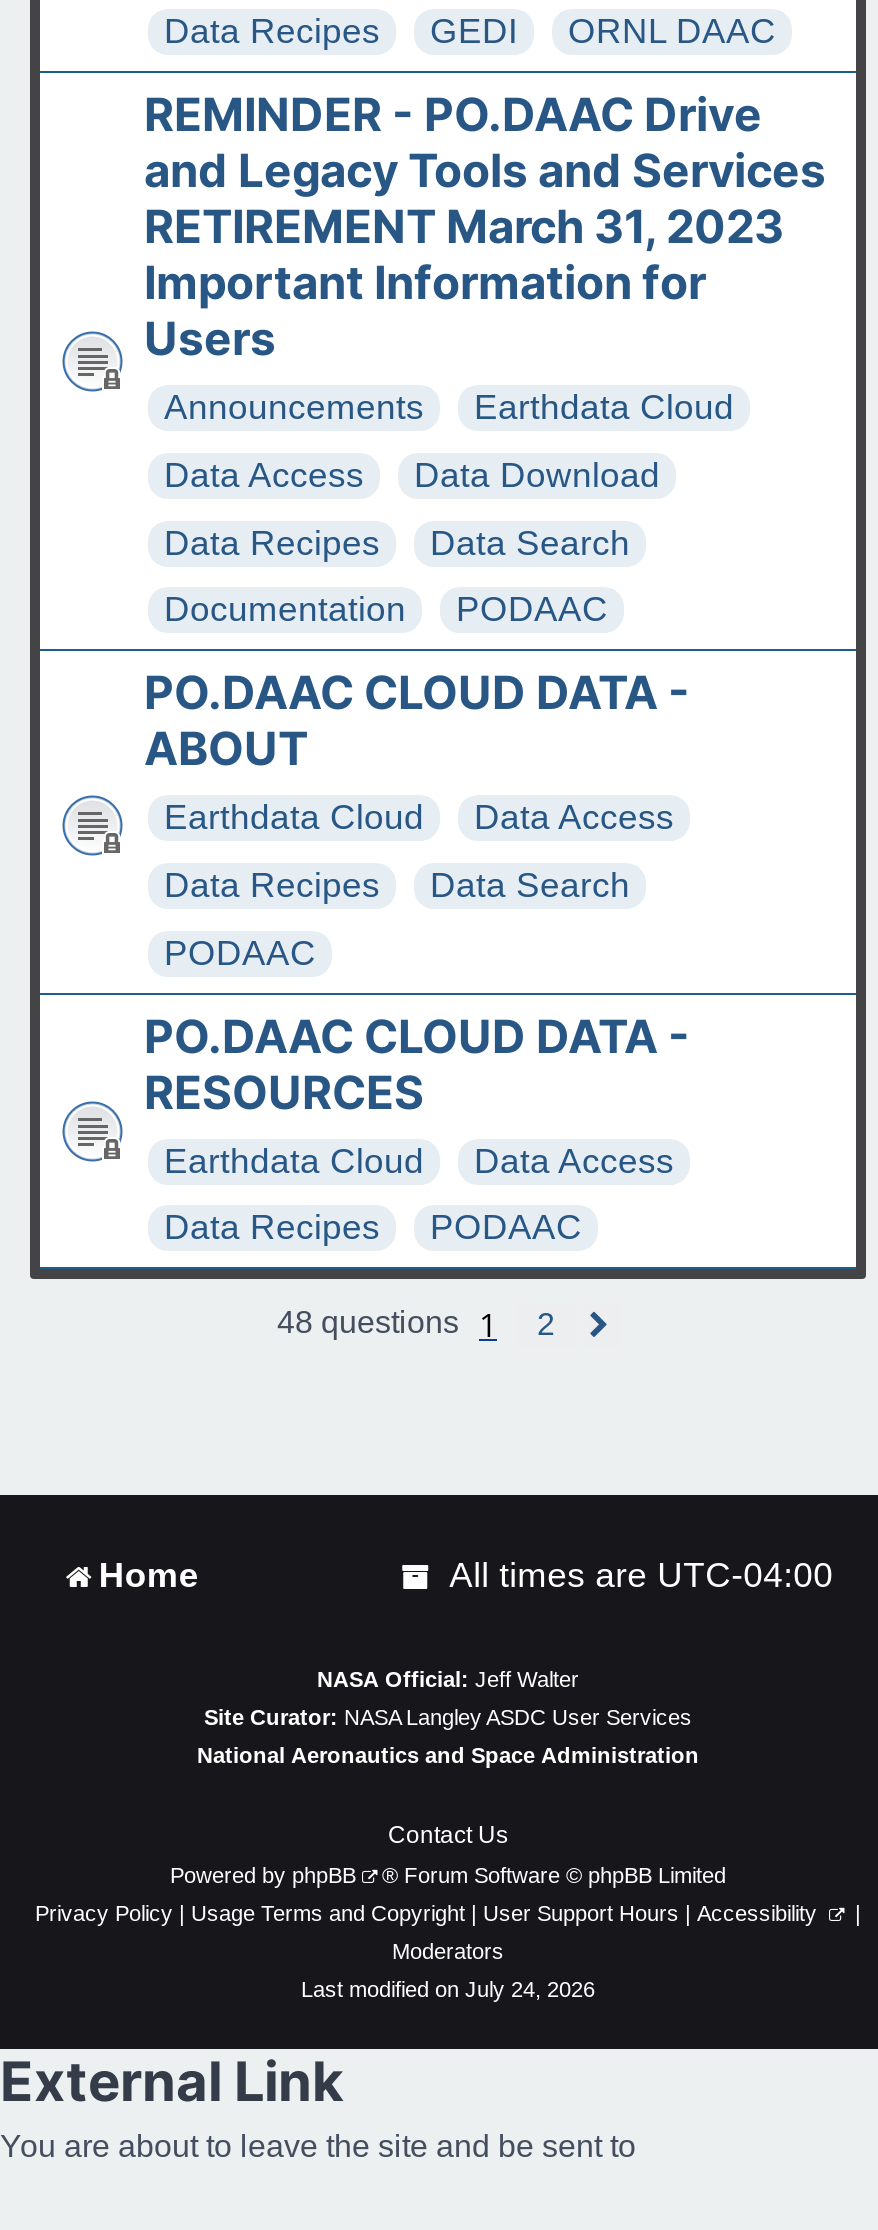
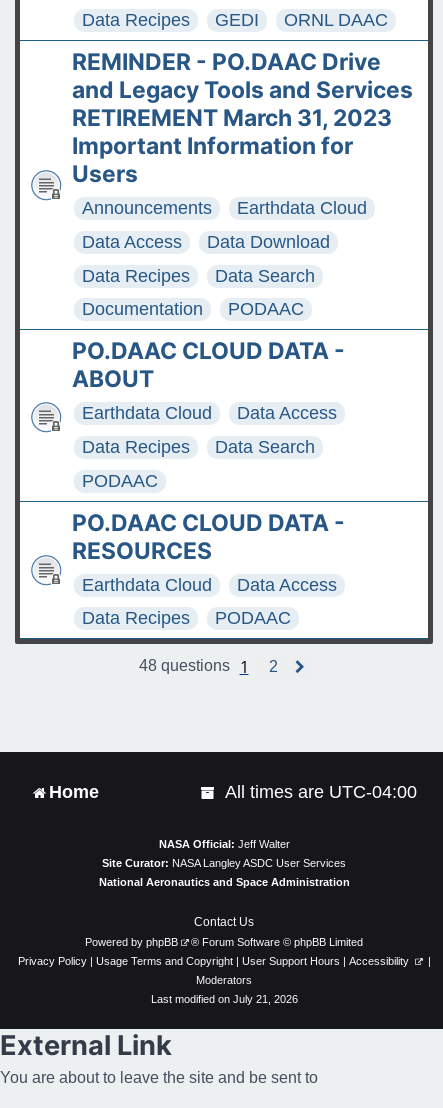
- Last modified on July 24, 2026
+ Last modified on July 21, 2026
